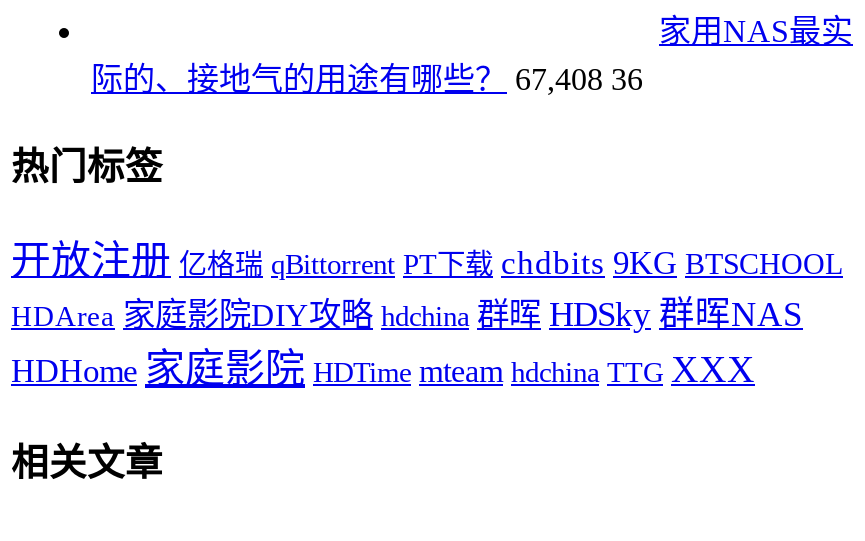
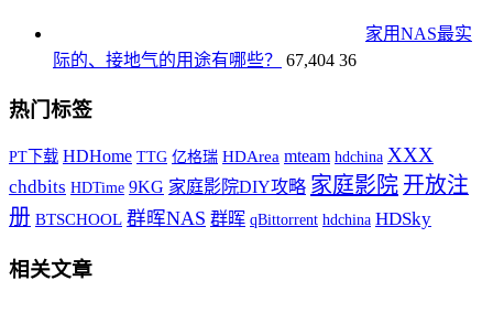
- 际的、接地气的用途有哪些？ 67,408 36
+ 际的、接地气的用途有哪些？ 67,404 36

- 开放注册 亿格瑞 qBittorrent PT下载 chdbits 9KG BTSCHOOL
- HDArea 家庭影院DIY攻略 hdchina 群晖 HDSky 群晖NAS
- HDHome 家庭影院 HDTime mteam hdchina TTG XXX
+ PT下载 HDHome TTG 亿格瑞 HDArea mteam hdchina XXX
+ chdbits HDTime 9KG 家庭影院DIY攻略 家庭影院 开放注
+ 册 BTSCHOOL 群晖NAS 群晖 qBittorrent hdchina HDSky
